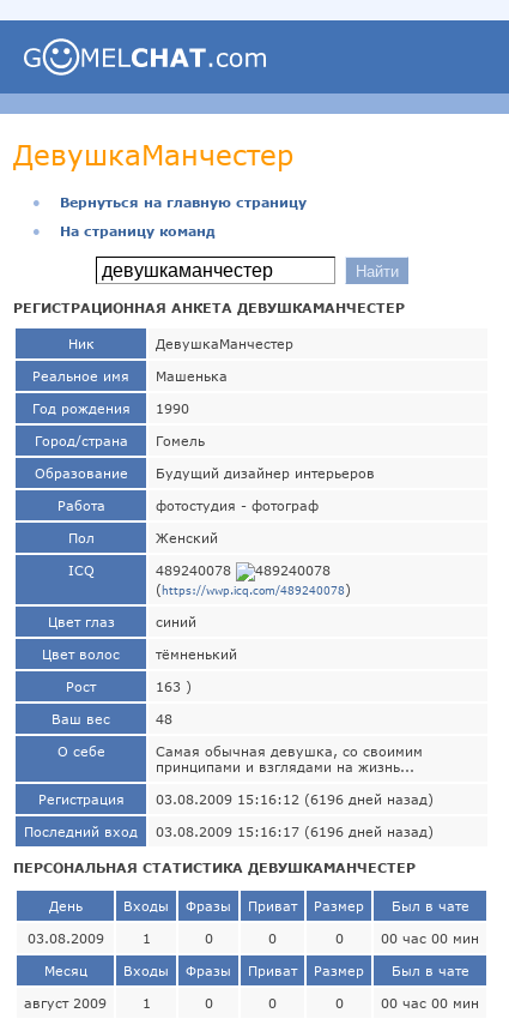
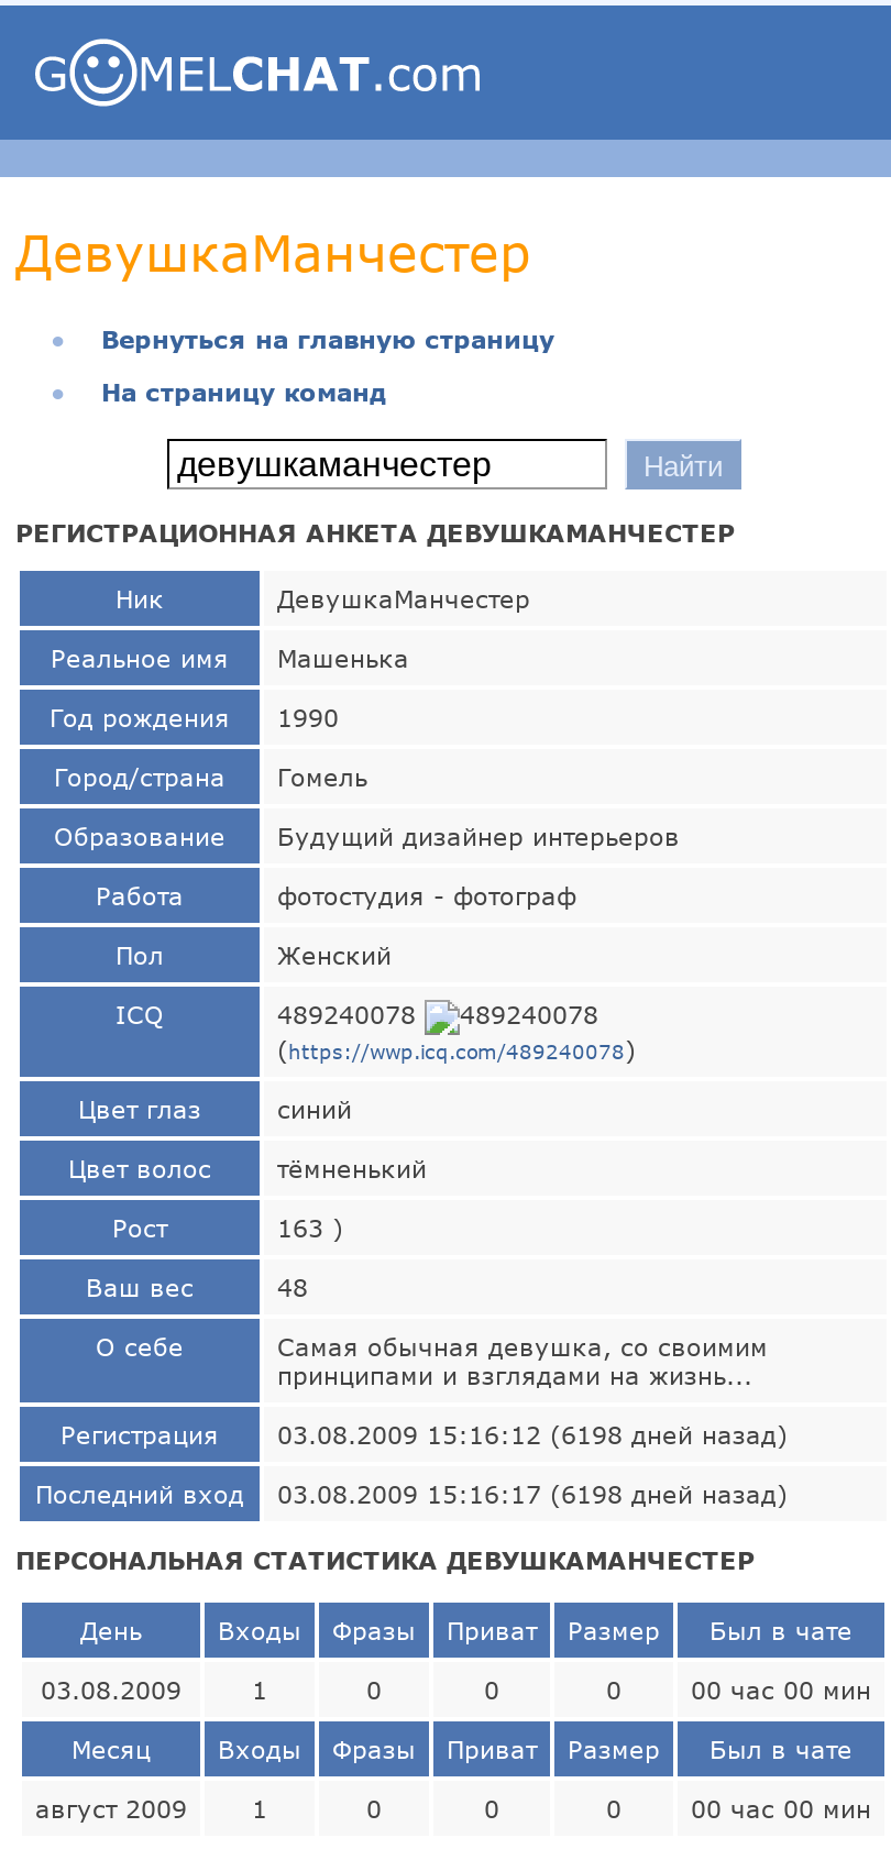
- 03.08.2009 15:16:12 (6196 дней назад)
+ 03.08.2009 15:16:12 (6198 дней назад)

- Последний вход 03.08.2009 15:16:17 (6196 дней назад)
+ Последний вход 03.08.2009 15:16:17 (6198 дней назад)
